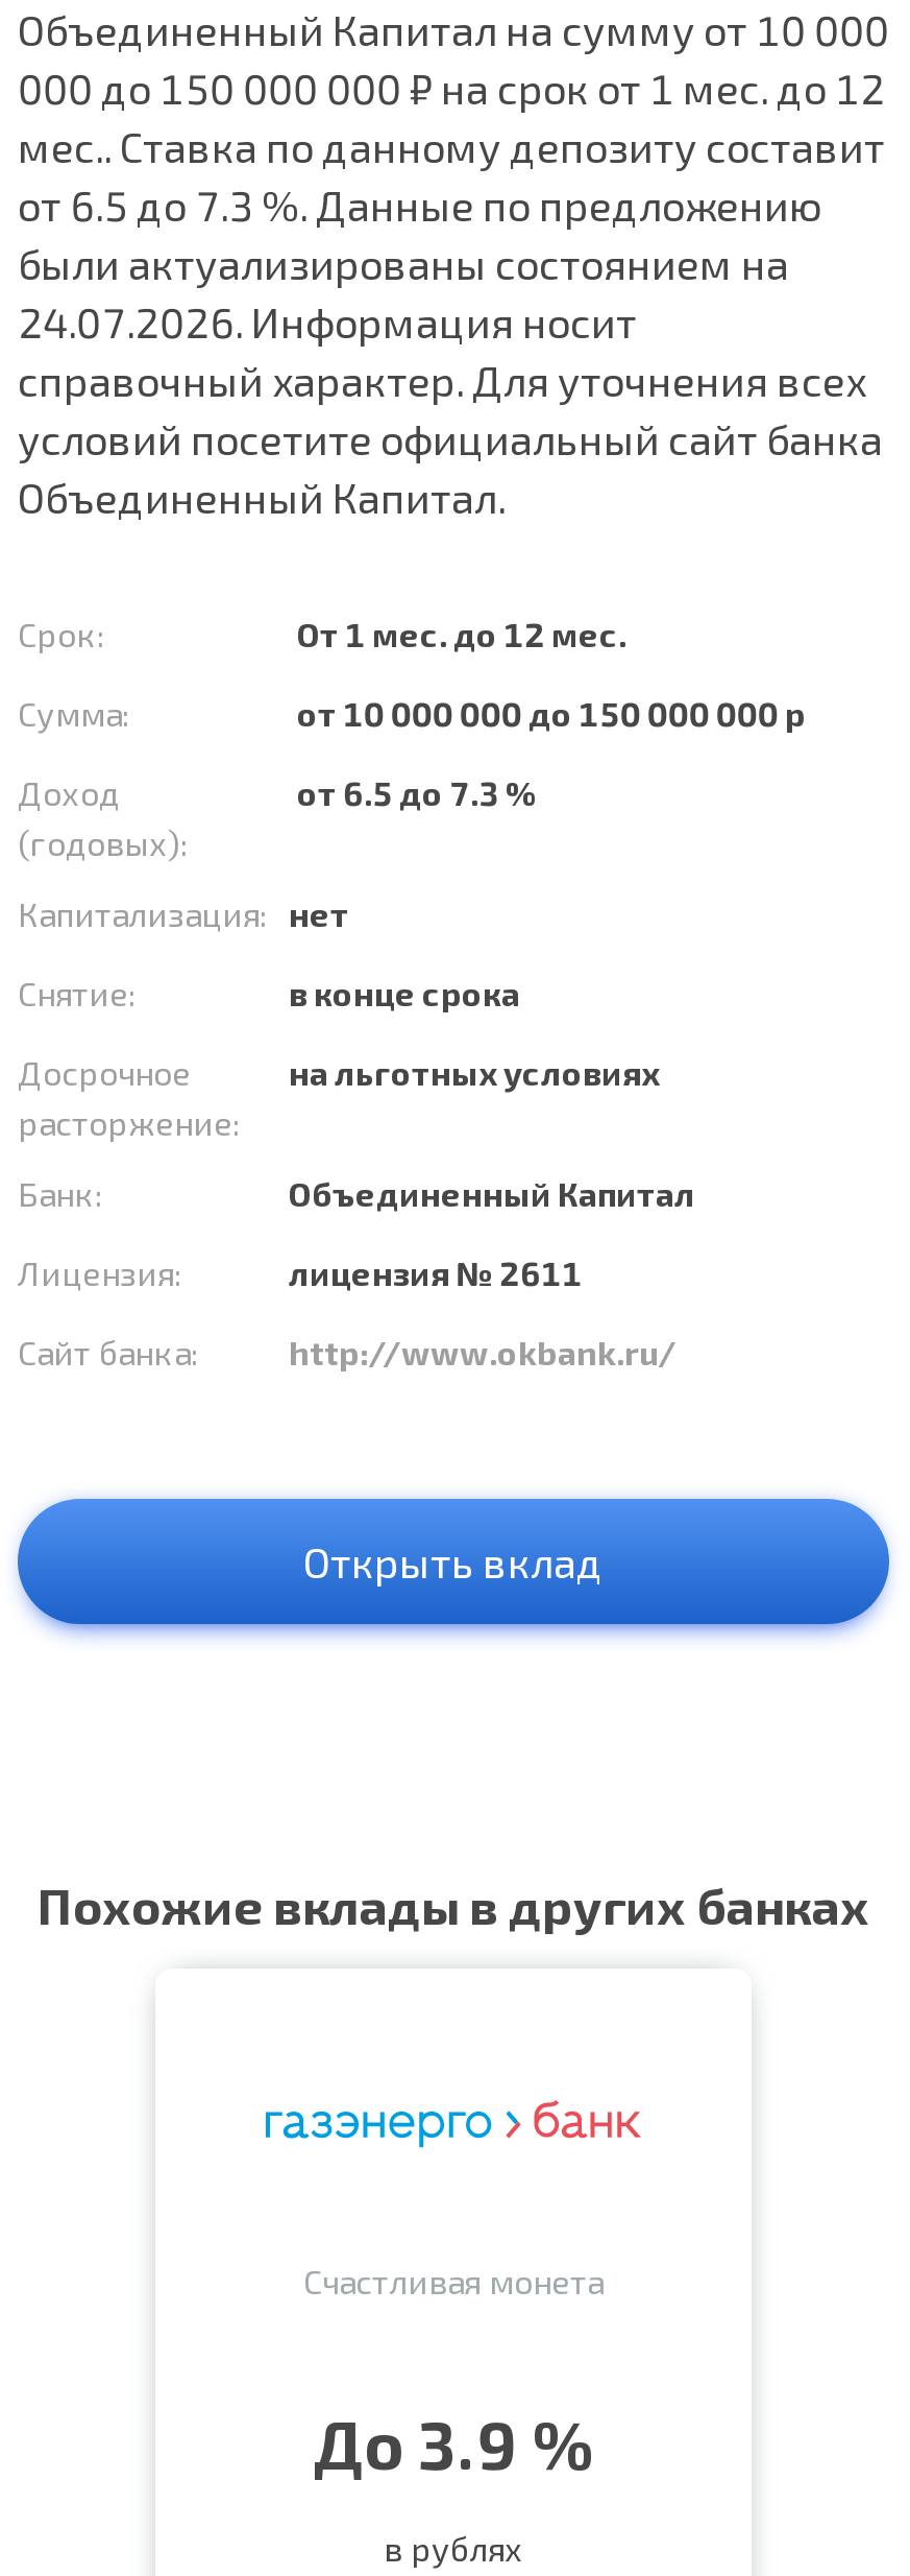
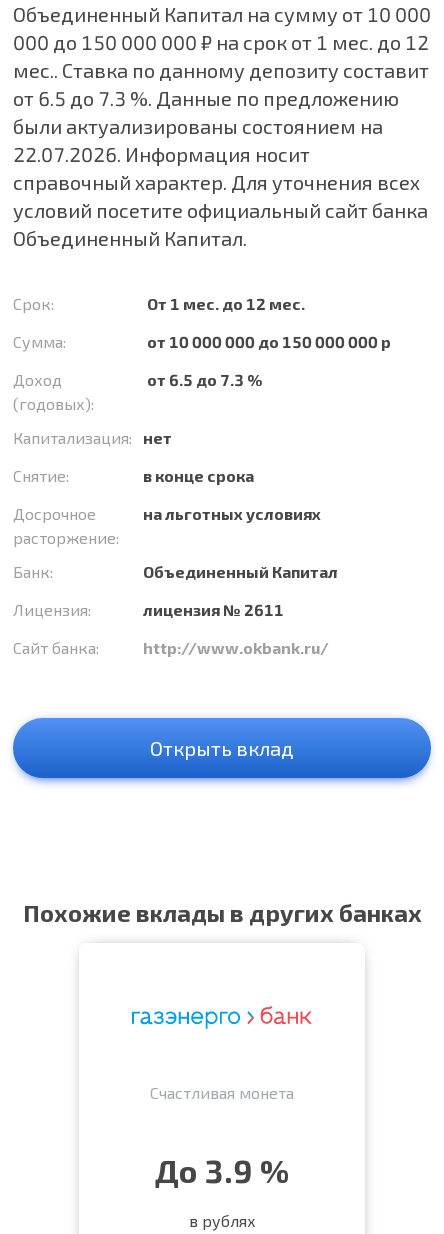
- 24.07.2026. Информация носит
+ 22.07.2026. Информация носит
